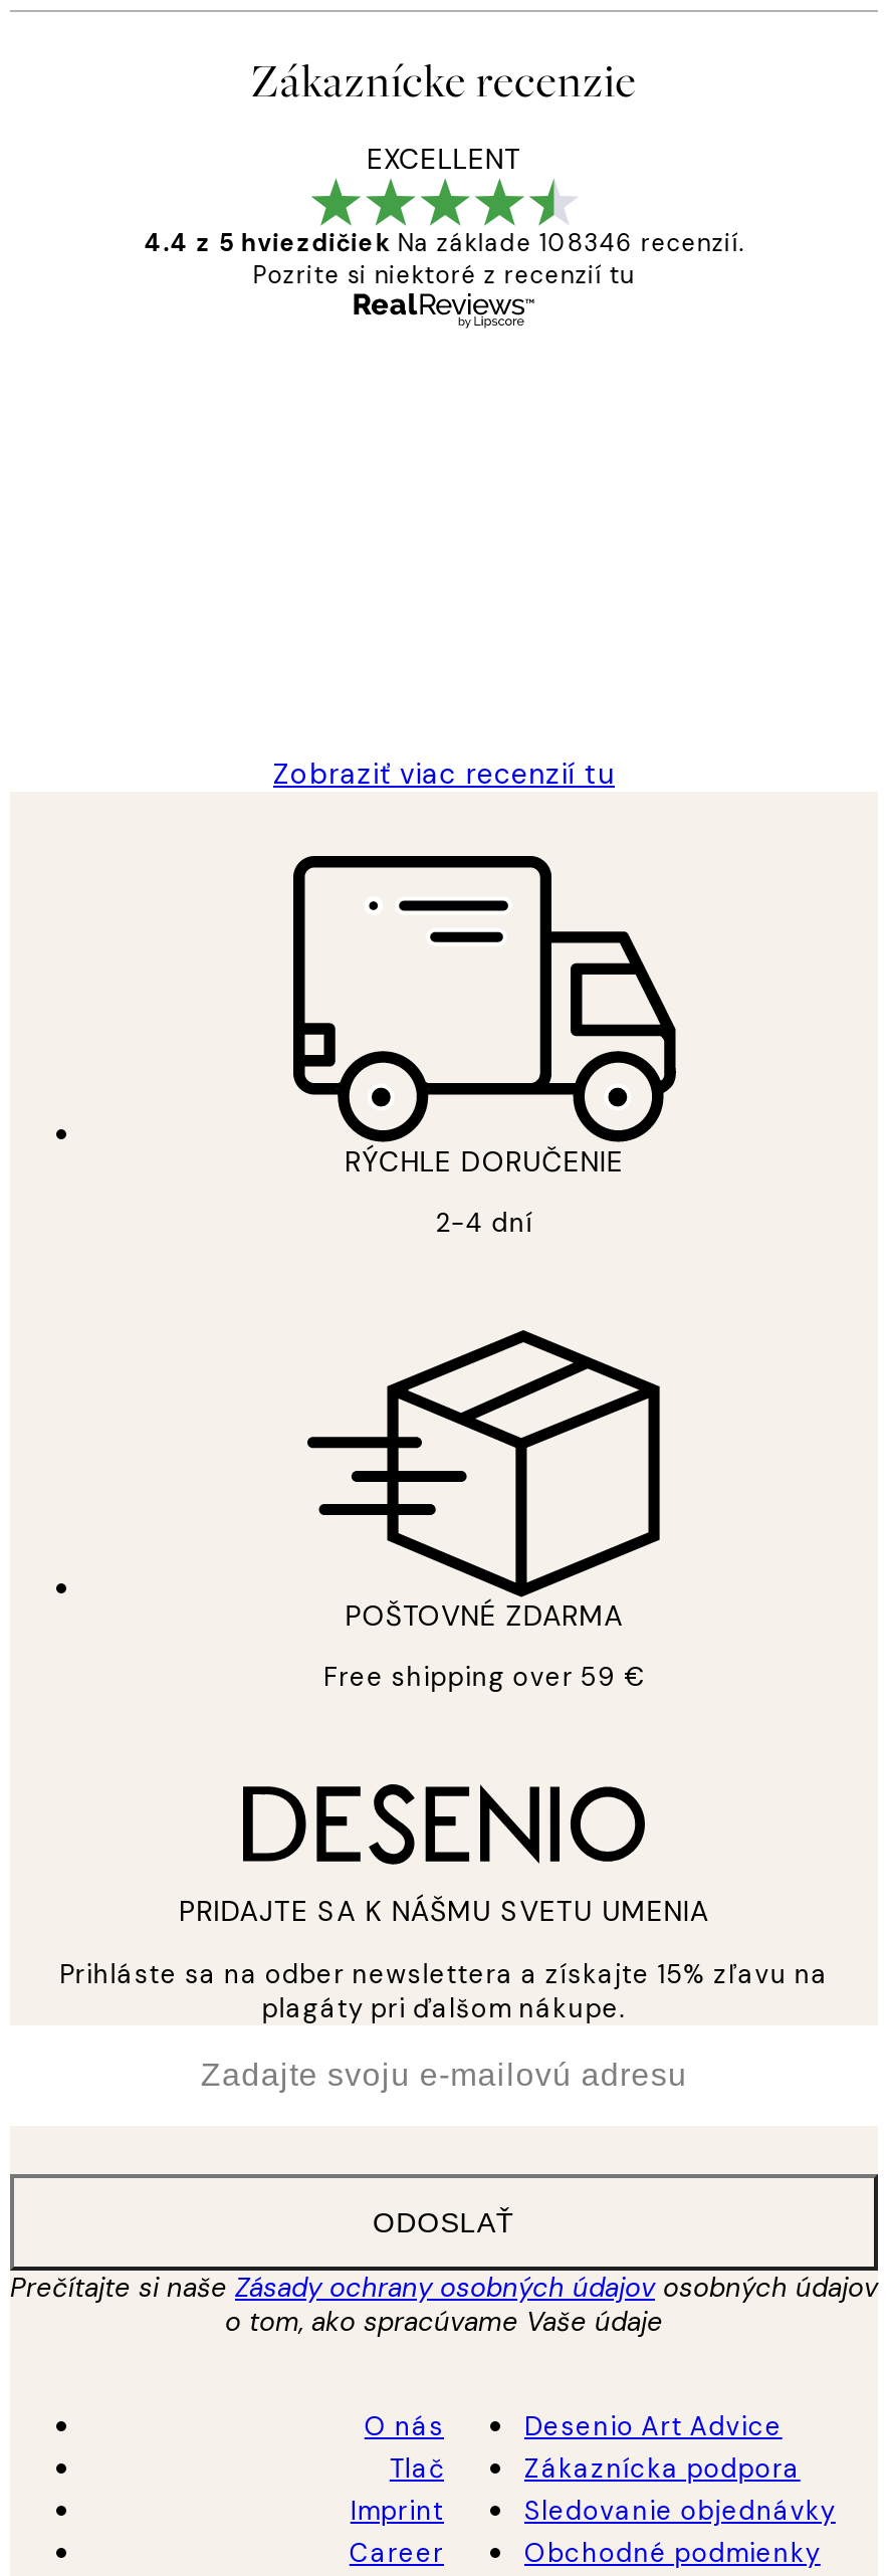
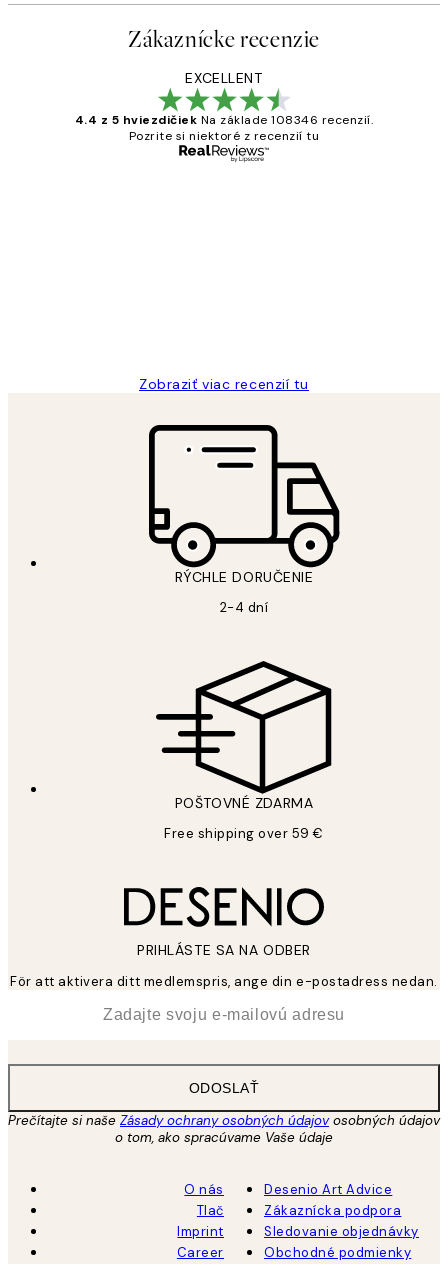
- PRIDAJTE SA K NÁŠMU SVETU UMENIA
+ PRIHLÁSTE SA NA ODBER

- Prihláste sa na odber newslettera a získajte 15% zľavu na
- plagáty pri ďalšom nákupe.
+ För att aktivera ditt medlemspris, ange din e-postadress nedan.
